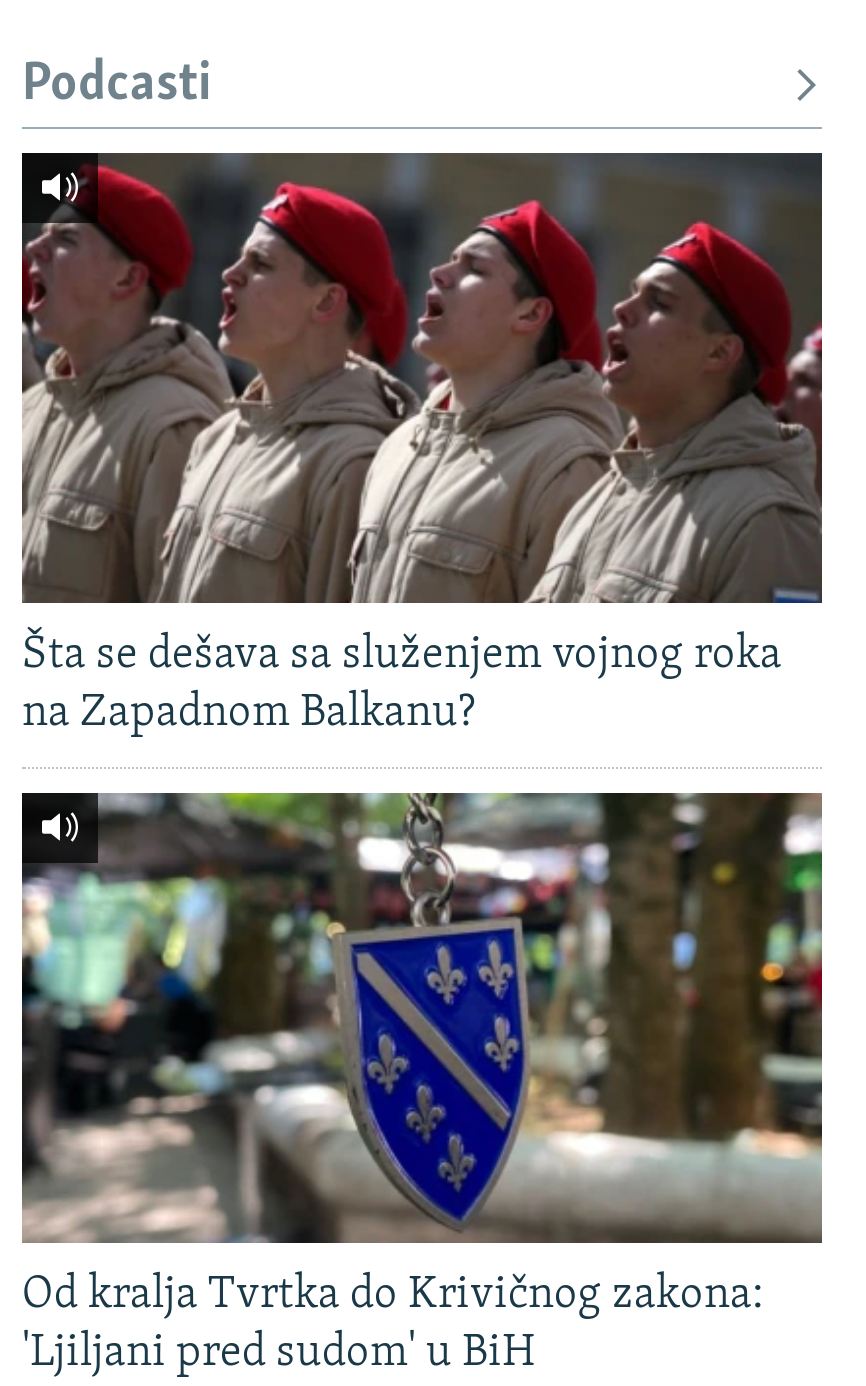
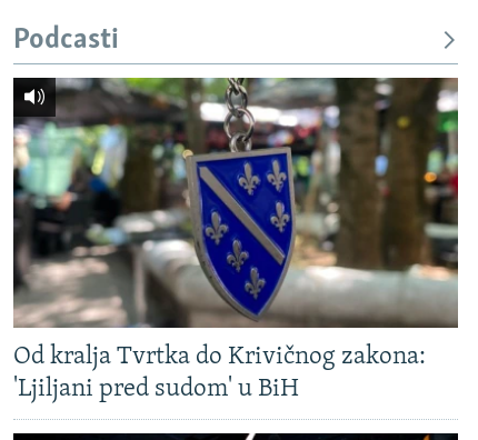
- [image]
- Šta se dešava sa služenjem vojnog roka
- na Zapadnom Balkanu?
